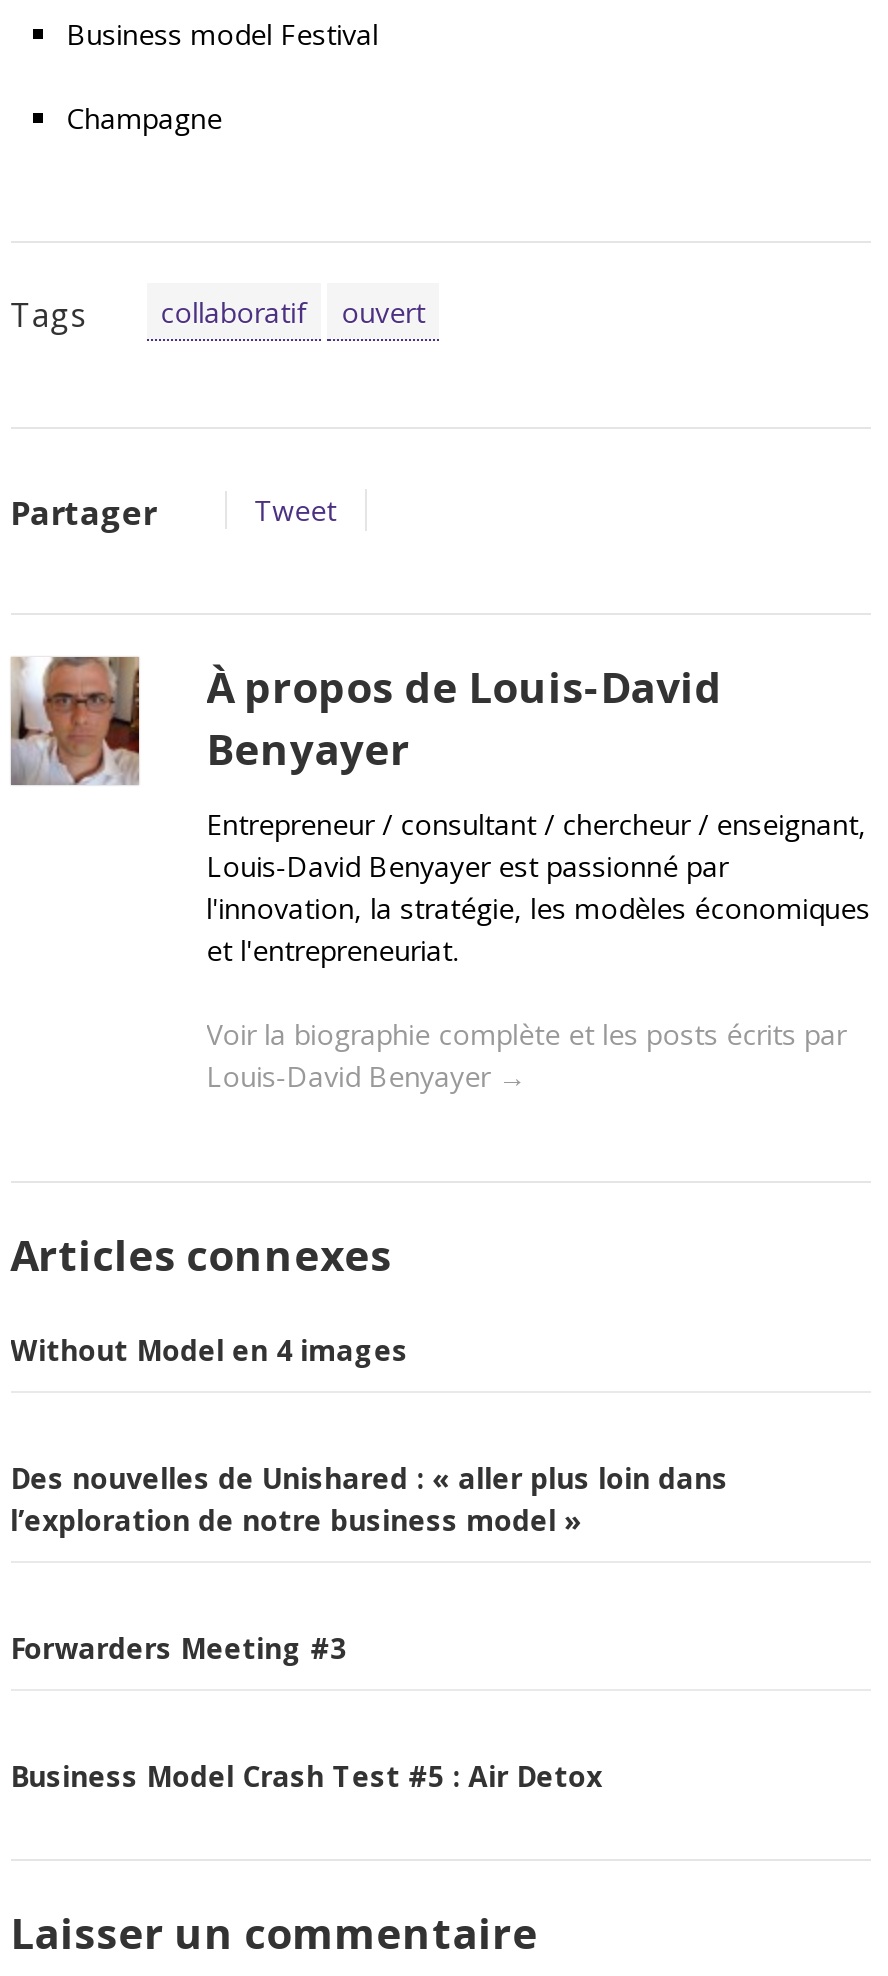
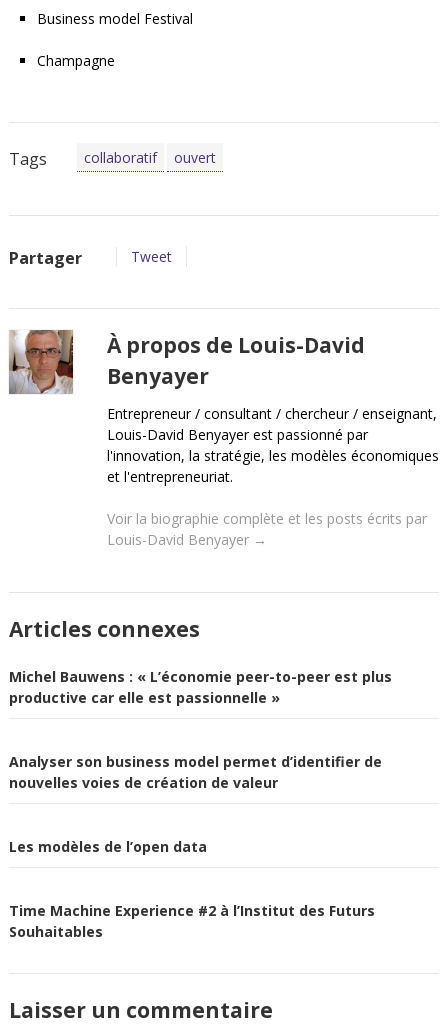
- Without Model en 4 images
+ Michel Bauwens : « L’économie peer-to-peer est plus
+ productive car elle est passionnelle »

- Des nouvelles de Unishared : « aller plus loin dans
- l’exploration de notre business model »
+ Analyser son business model permet d’identifier de
+ nouvelles voies de création de valeur

- Forwarders Meeting #3
+ Les modèles de l’open data

- Business Model Crash Test #5 : Air Detox
+ Time Machine Experience #2 à l’Institut des Futurs
+ Souhaitables
